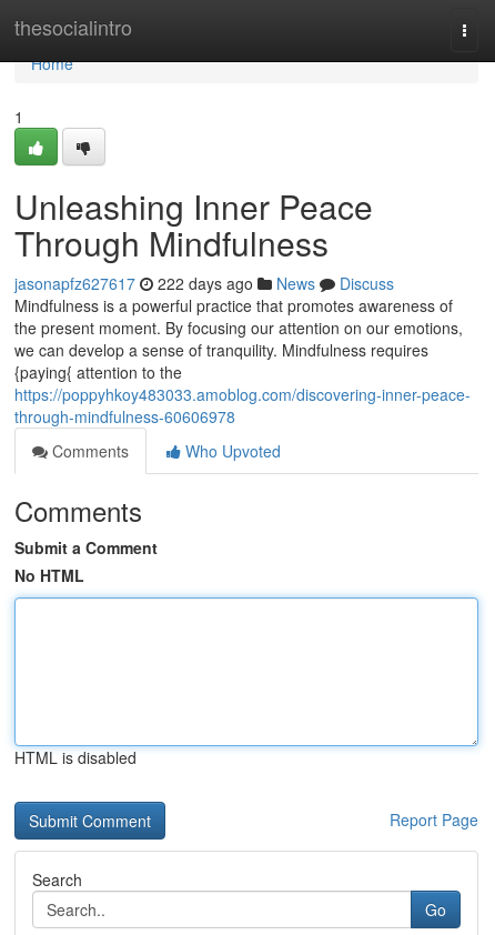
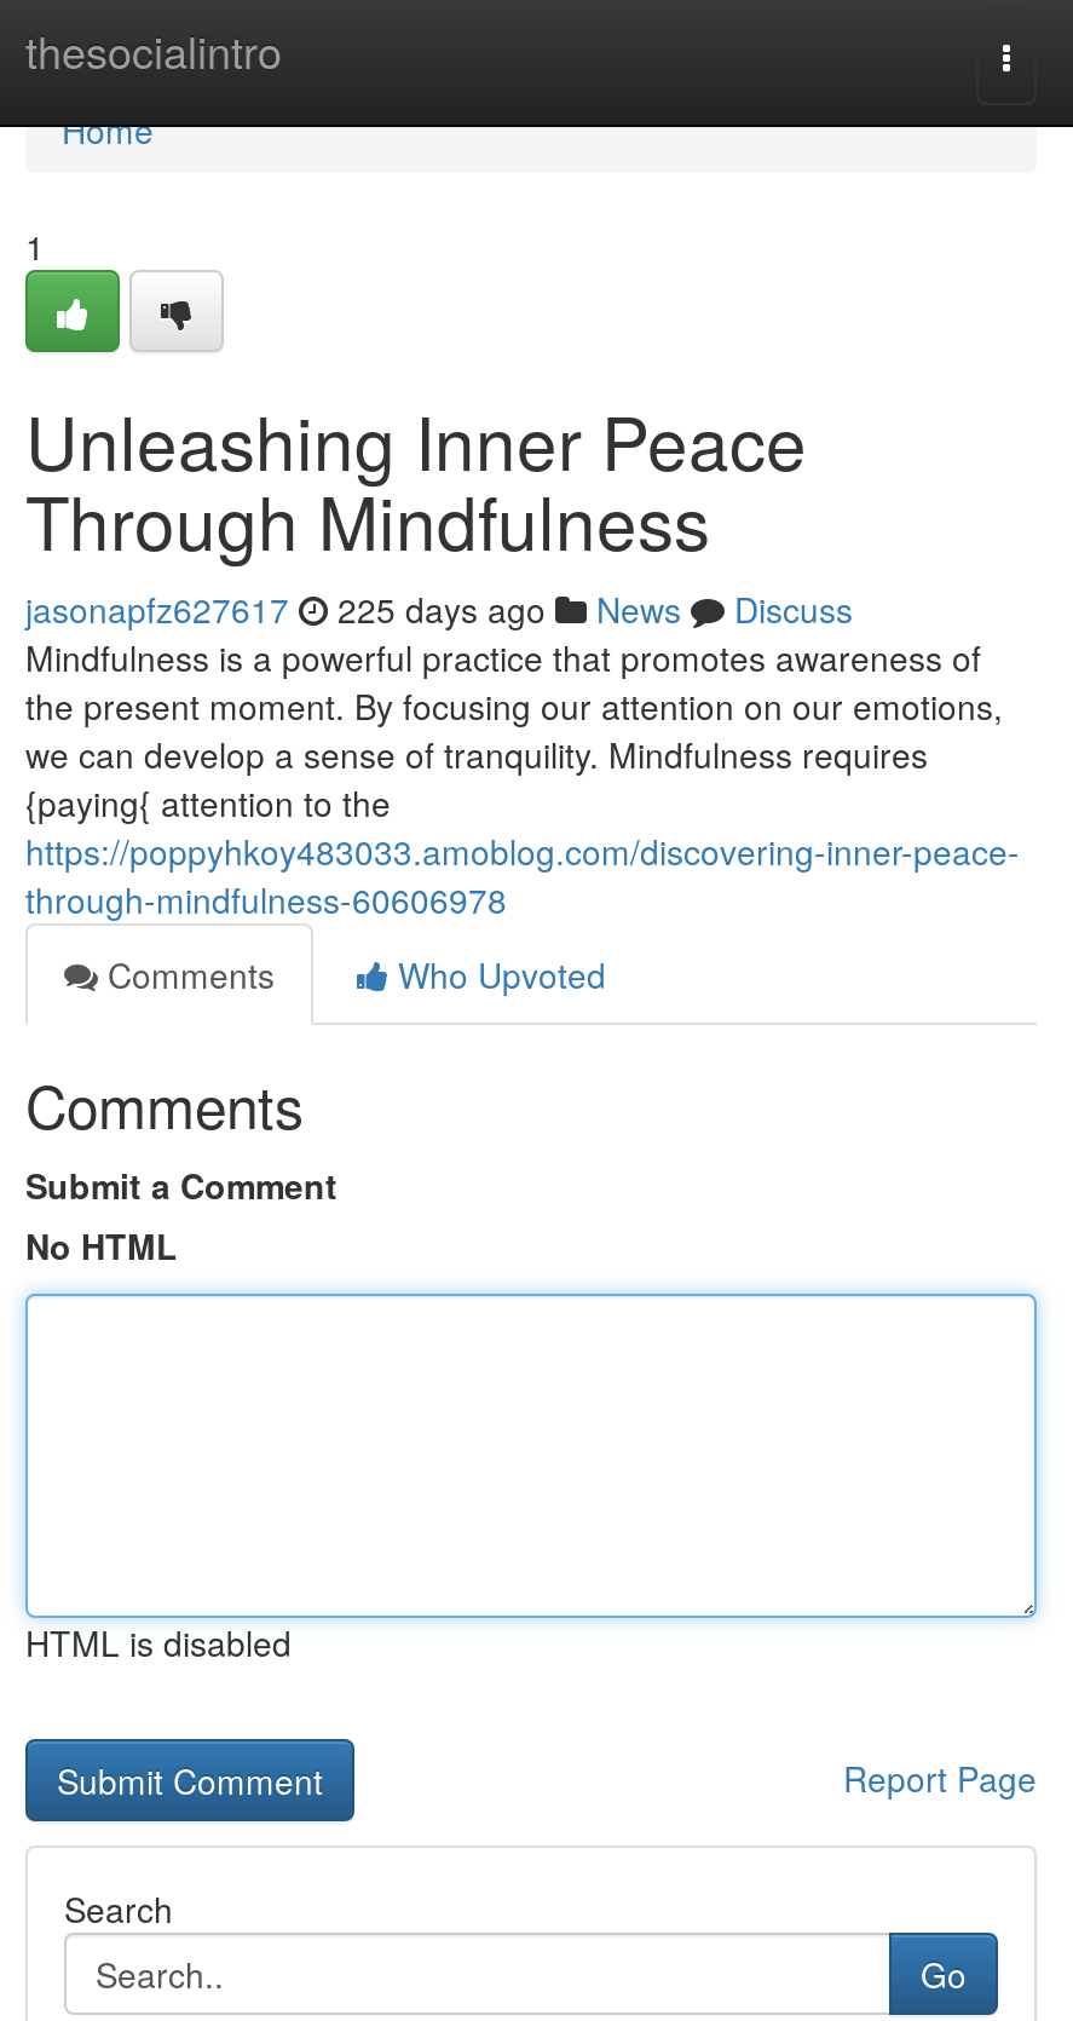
- jasonapfz627617 222 days ago News Discuss
+ jasonapfz627617 225 days ago News Discuss
